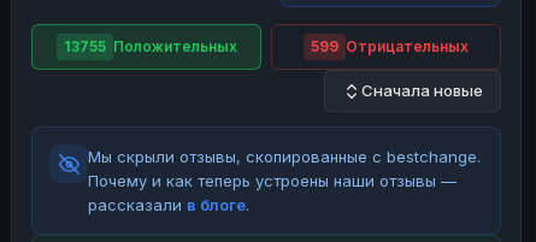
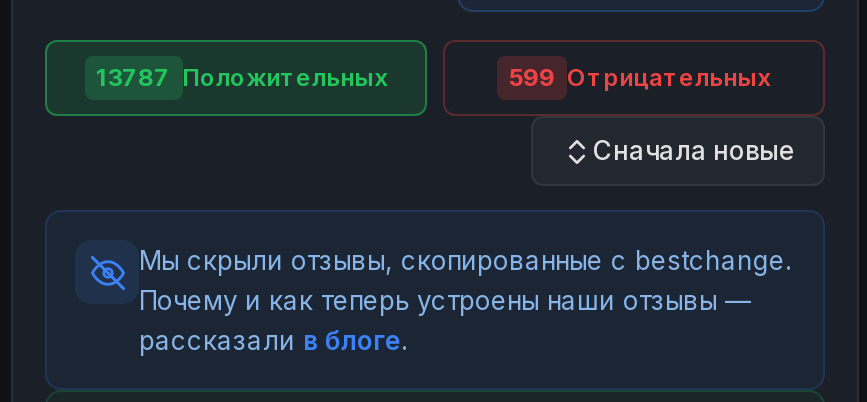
- 13755 Положительных
+ 13787 Положительных
